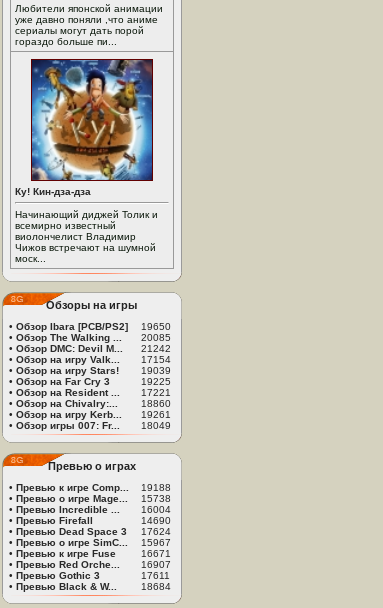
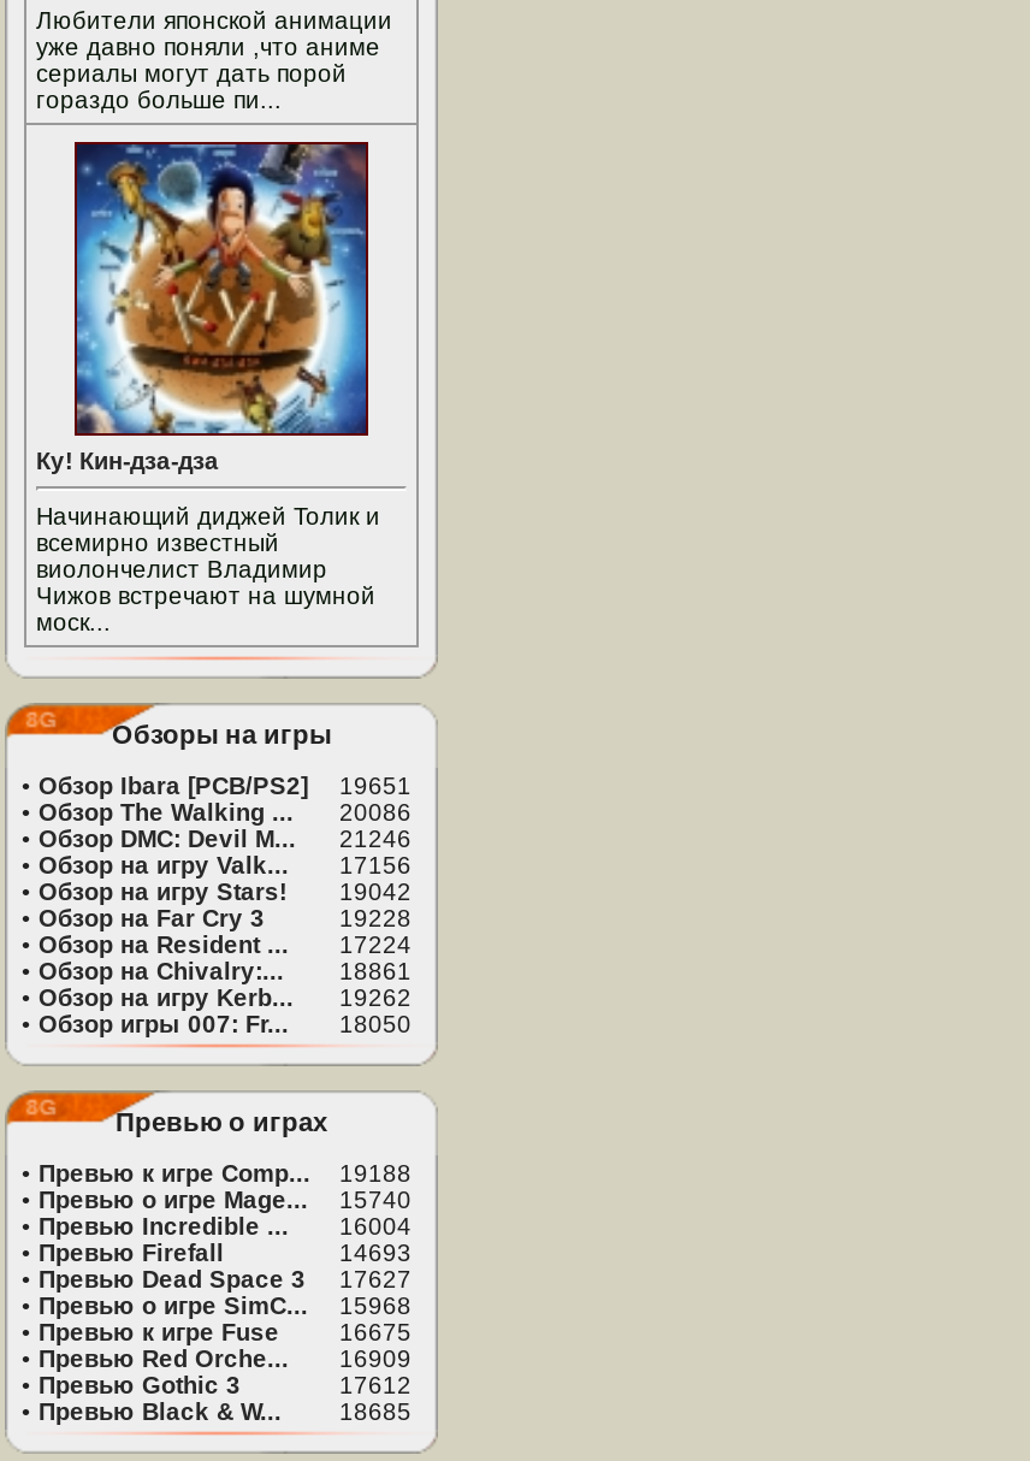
- • Обзор Ibara [PCB/PS2] 19650
+ • Обзор Ibara [PCB/PS2] 19651

- • Обзор The Walking ... 20085
+ • Обзор The Walking ... 20086

- • Обзор DMC: Devil M... 21242
+ • Обзор DMC: Devil M... 21246

- • Обзор на игру Valk... 17154
+ • Обзор на игру Valk... 17156

- • Обзор на игру Stars! 19039
+ • Обзор на игру Stars! 19042

- 19225
+ 19228

- • Обзор на Resident ... 17221
+ • Обзор на Resident ... 17224

- 18860
+ 18861

- • Обзор на игру Kerb... 19261
+ • Обзор на игру Kerb... 19262

- • Обзор игры 007: Fr... 18049
+ • Обзор игры 007: Fr... 18050

- • Превью о игре Mage... 15738
+ • Превью о игре Mage... 15740

- 14690
+ 14693

- • Превью Dead Space 3 17624
+ • Превью Dead Space 3 17627

- 15967
+ 15968

- 16671
+ 16675

- • Превью Red Orche... 16907
+ • Превью Red Orche... 16909

- 17611
+ 17612

- 18684
+ 18685
